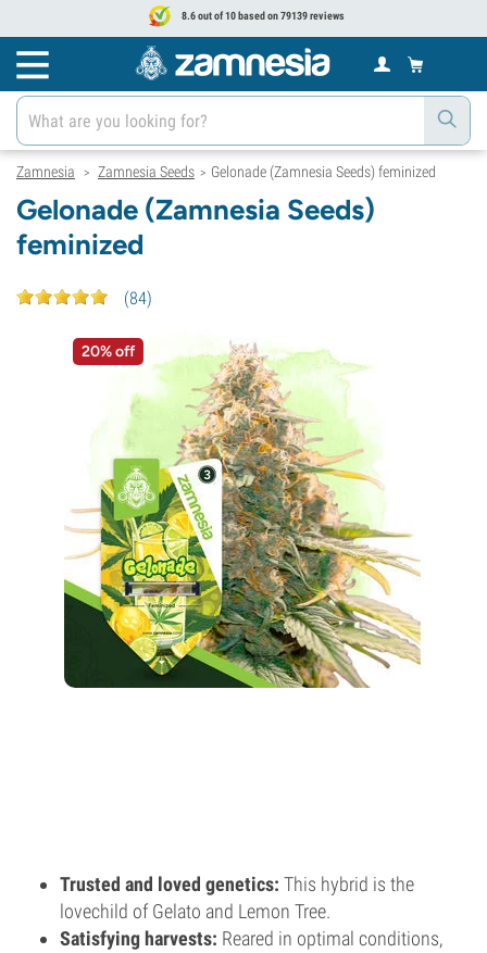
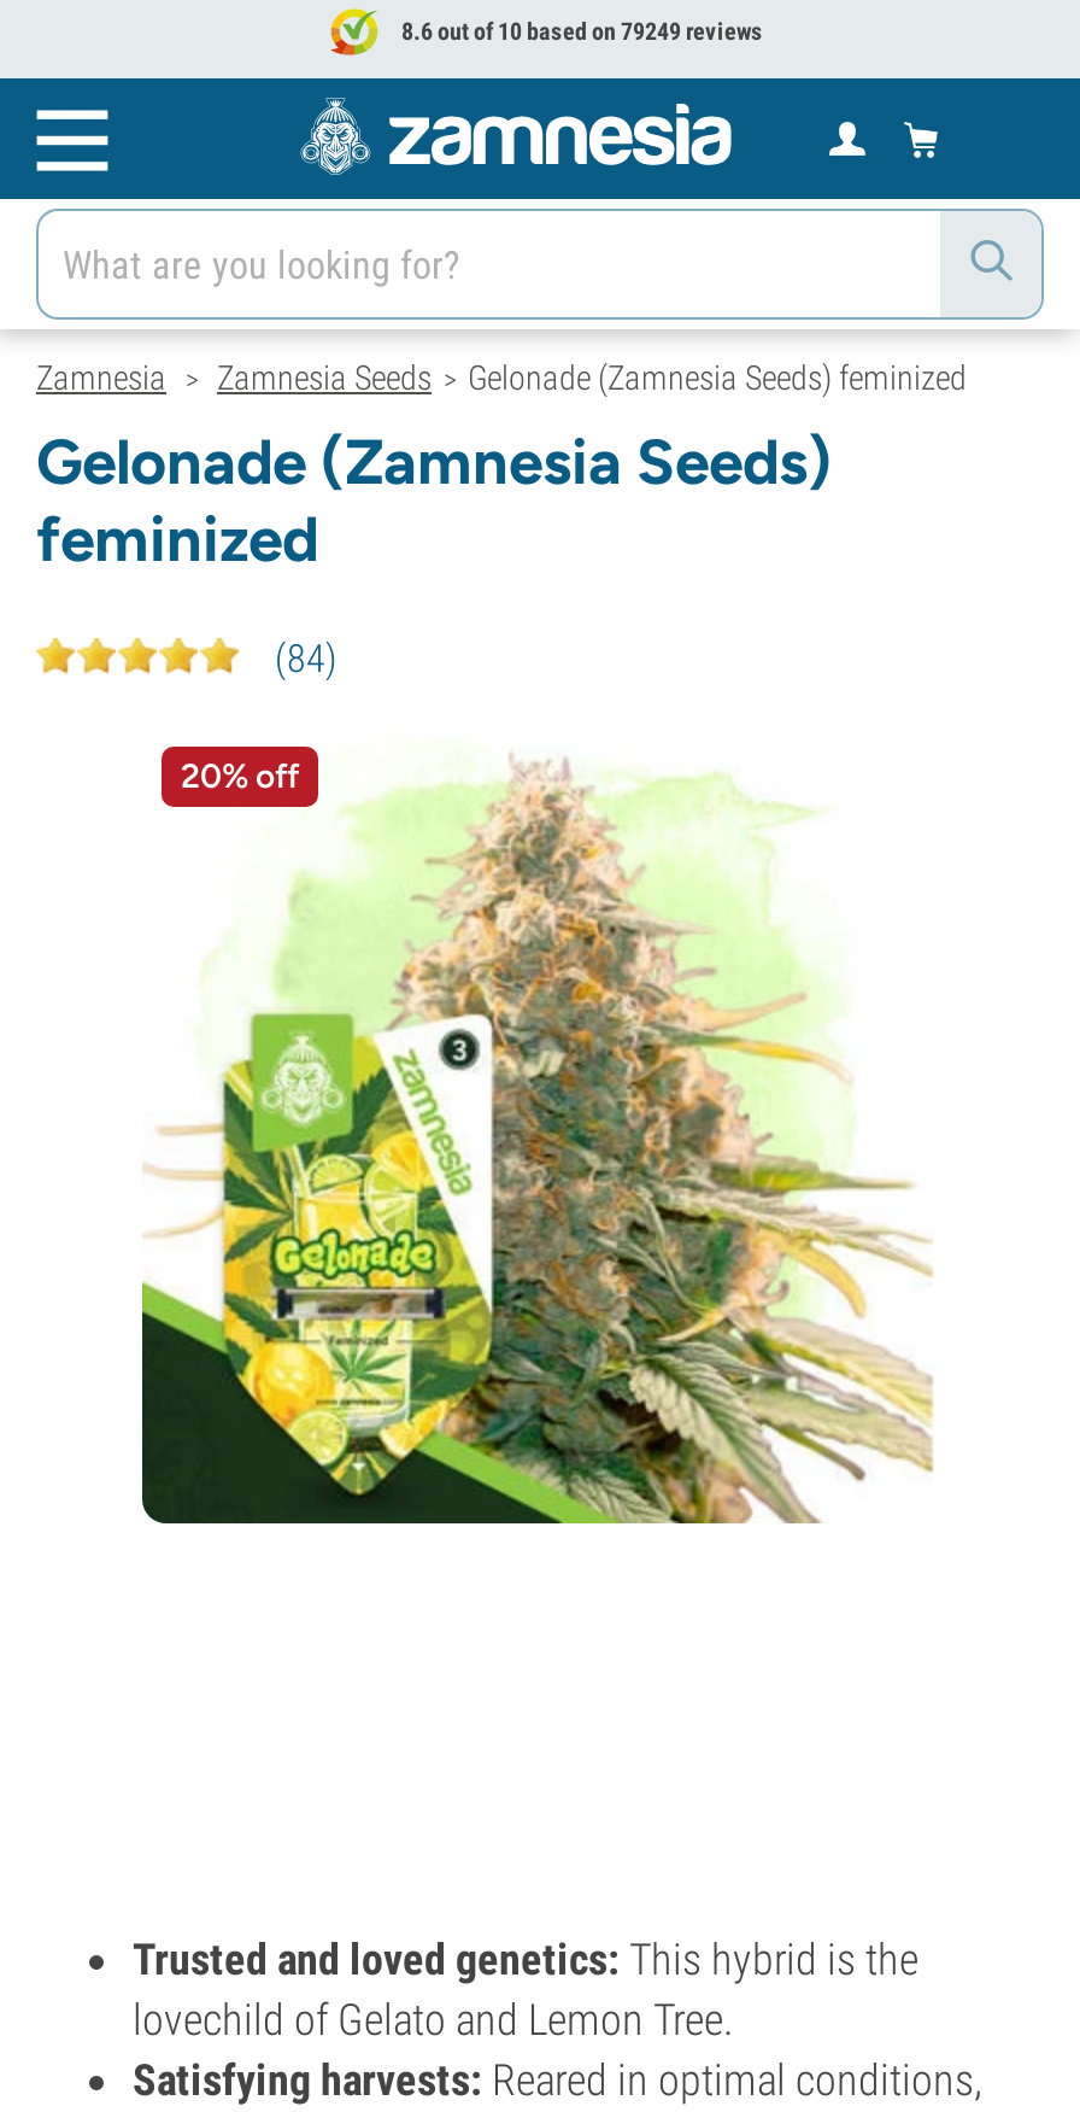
- 8.6 out of 10 based on 79139 reviews
+ 8.6 out of 10 based on 79249 reviews
